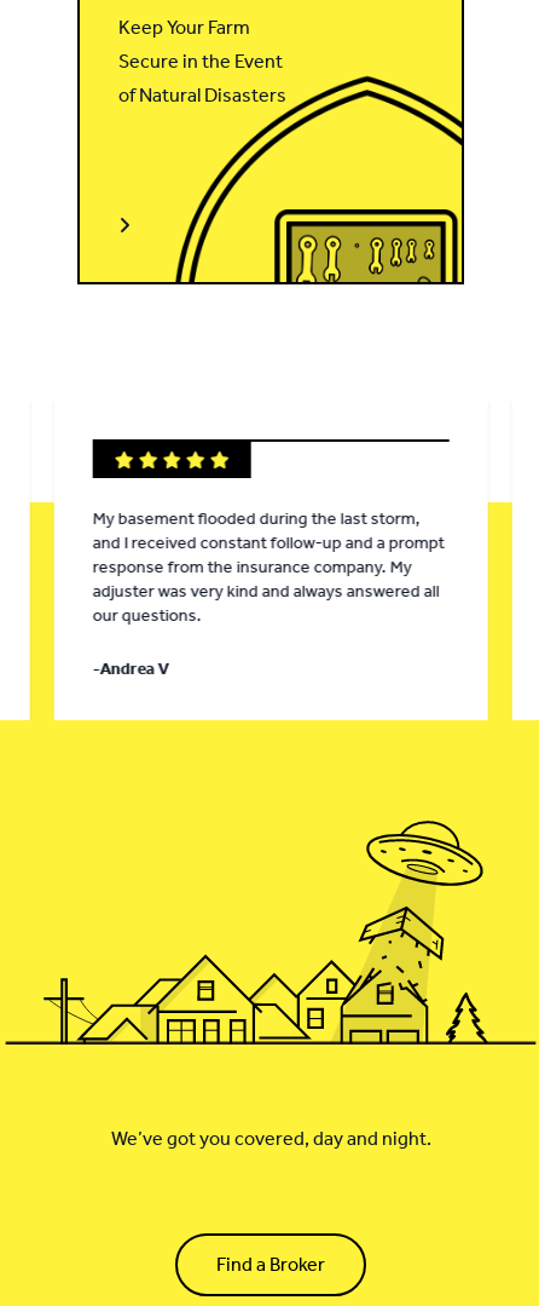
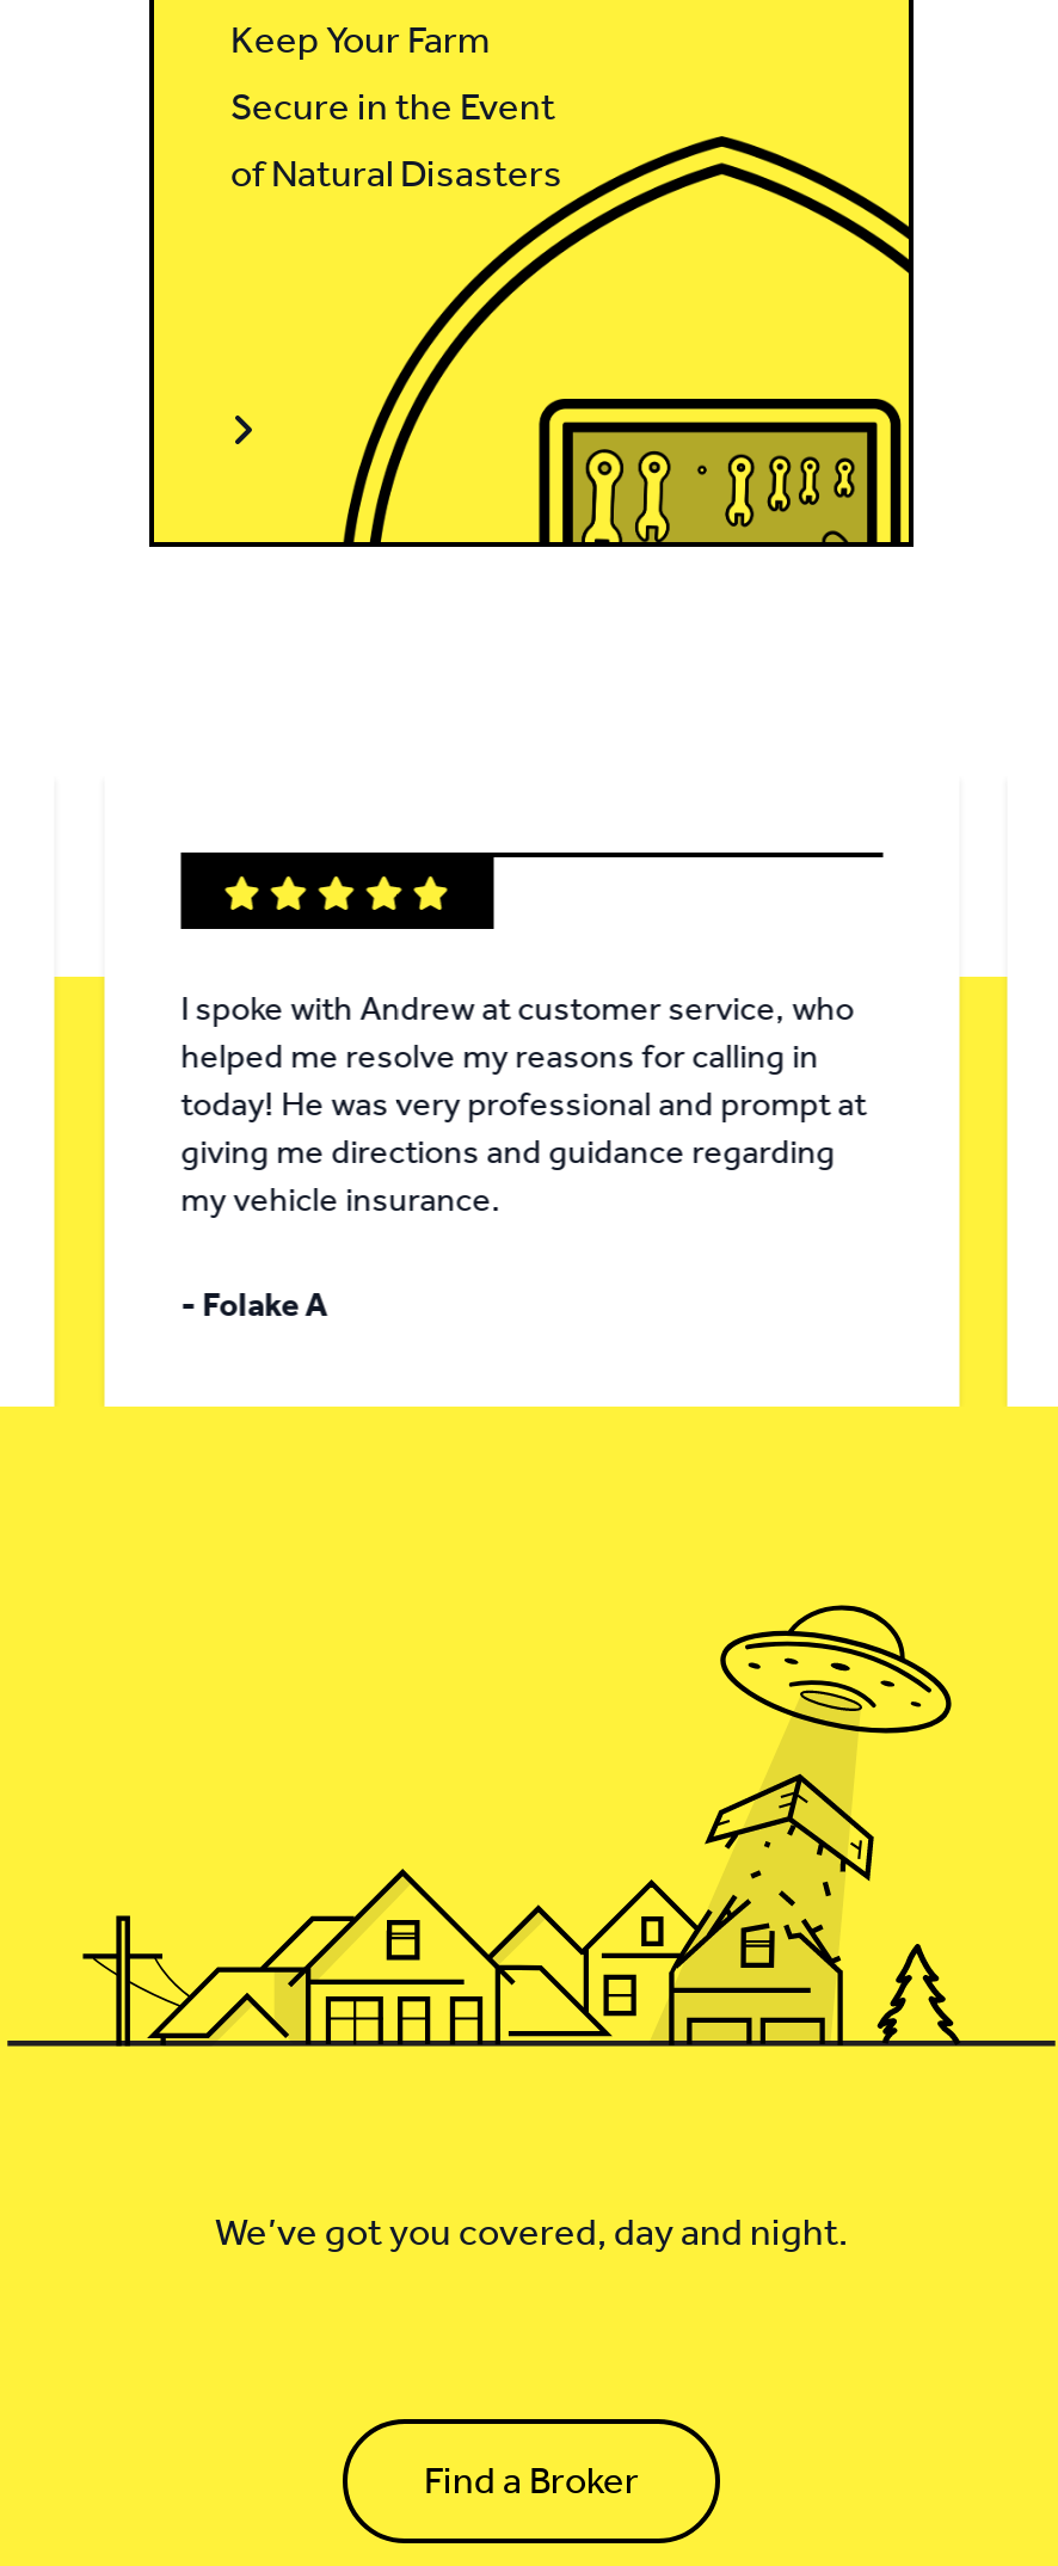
- My basement flooded during the last storm,
- and I received constant follow-up and a prompt
- response from the insurance company. My
- adjuster was very kind and always answered all
- our questions.
+ I spoke with Andrew at customer service, who
+ helped me resolve my reasons for calling in
+ today! He was very professional and prompt at
+ giving me directions and guidance regarding
+ my vehicle insurance.

- -Andrea V
+ - Folake A
